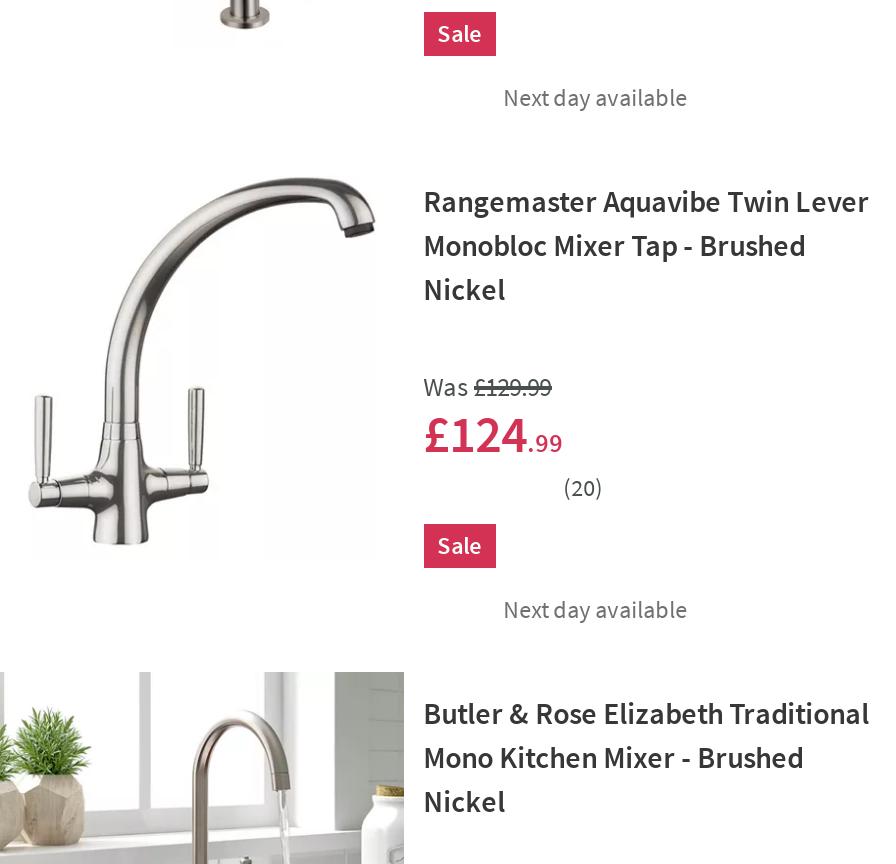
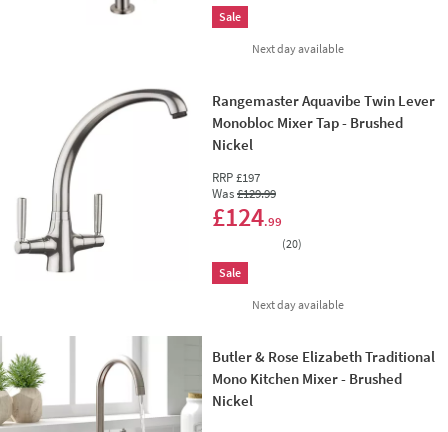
+ RRP £197
